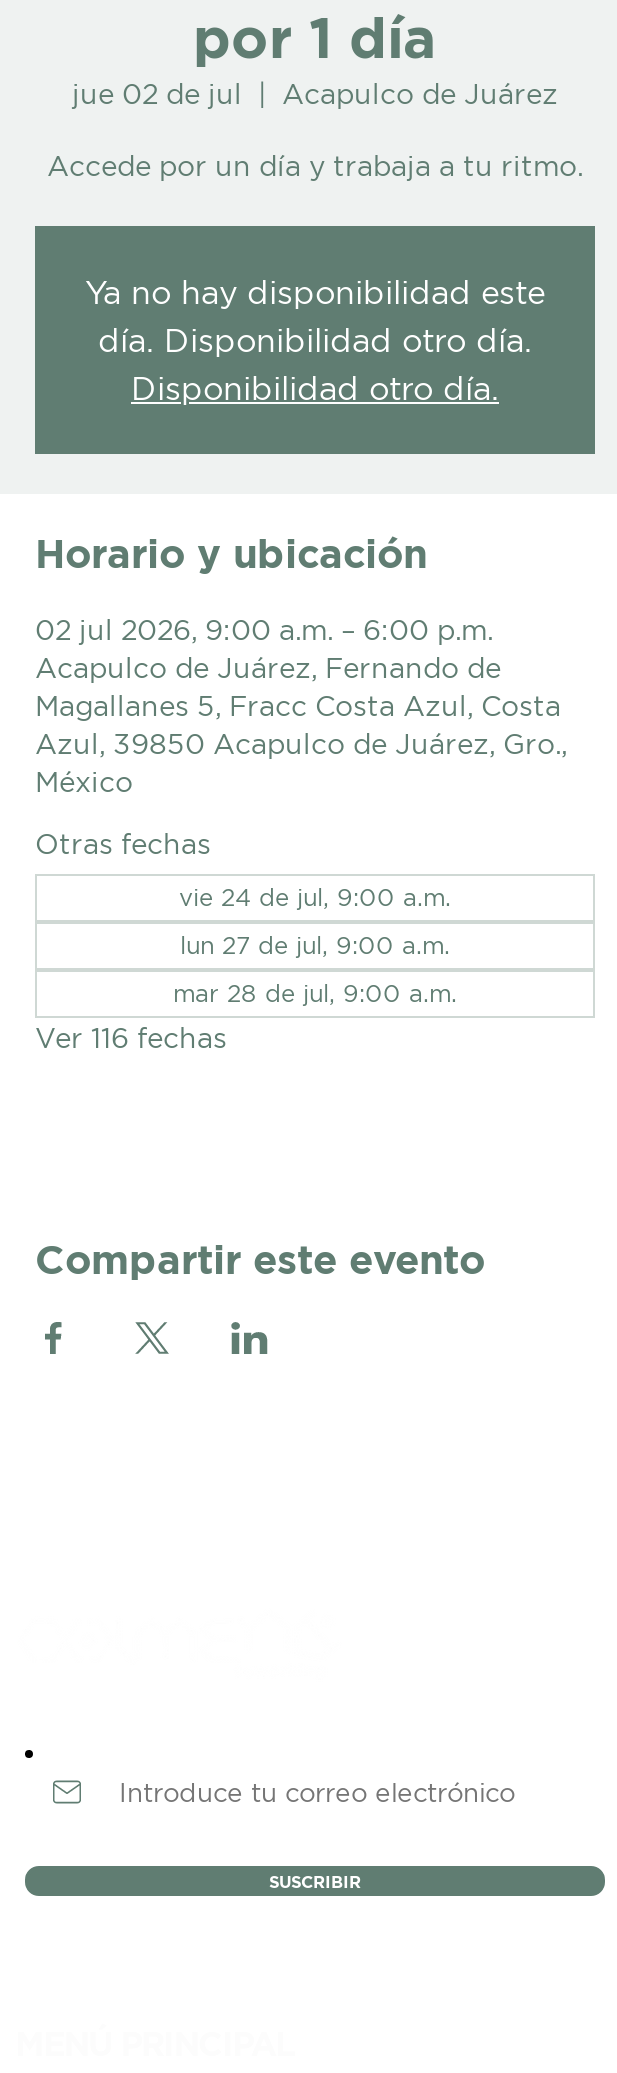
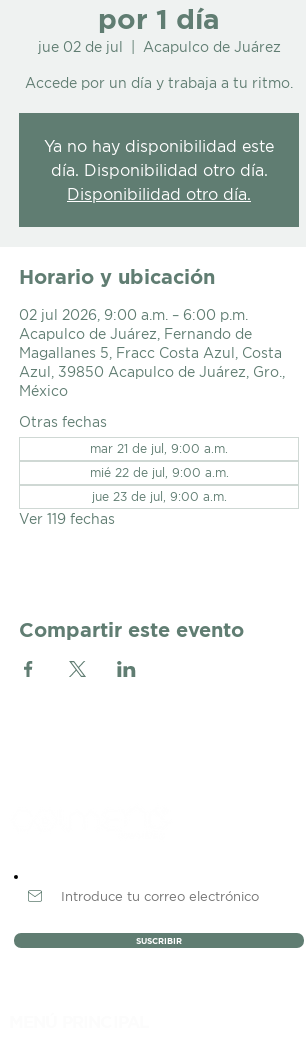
- vie 24 de jul, 9:00 a.m.
+ mar 21 de jul, 9:00 a.m.

- lun 27 de jul, 9:00 a.m.
+ mié 22 de jul, 9:00 a.m.

- mar 28 de jul, 9:00 a.m.
+ jue 23 de jul, 9:00 a.m.

- Ver 116 fechas
+ Ver 119 fechas
